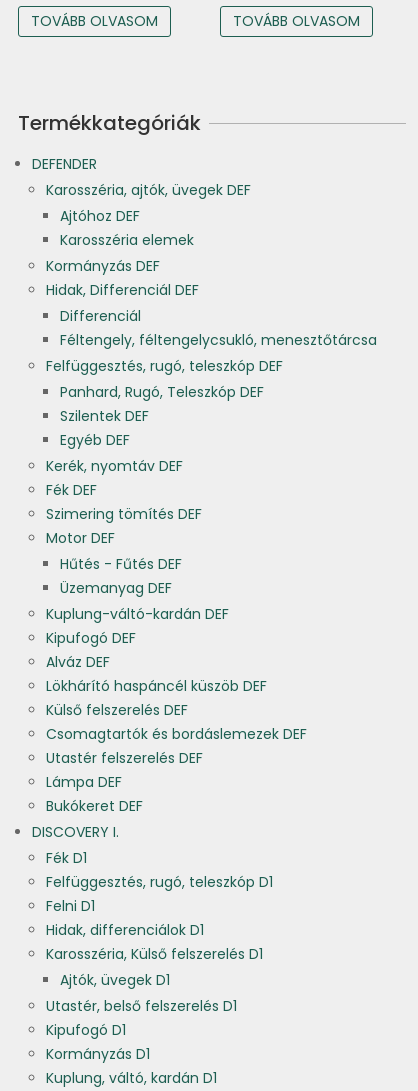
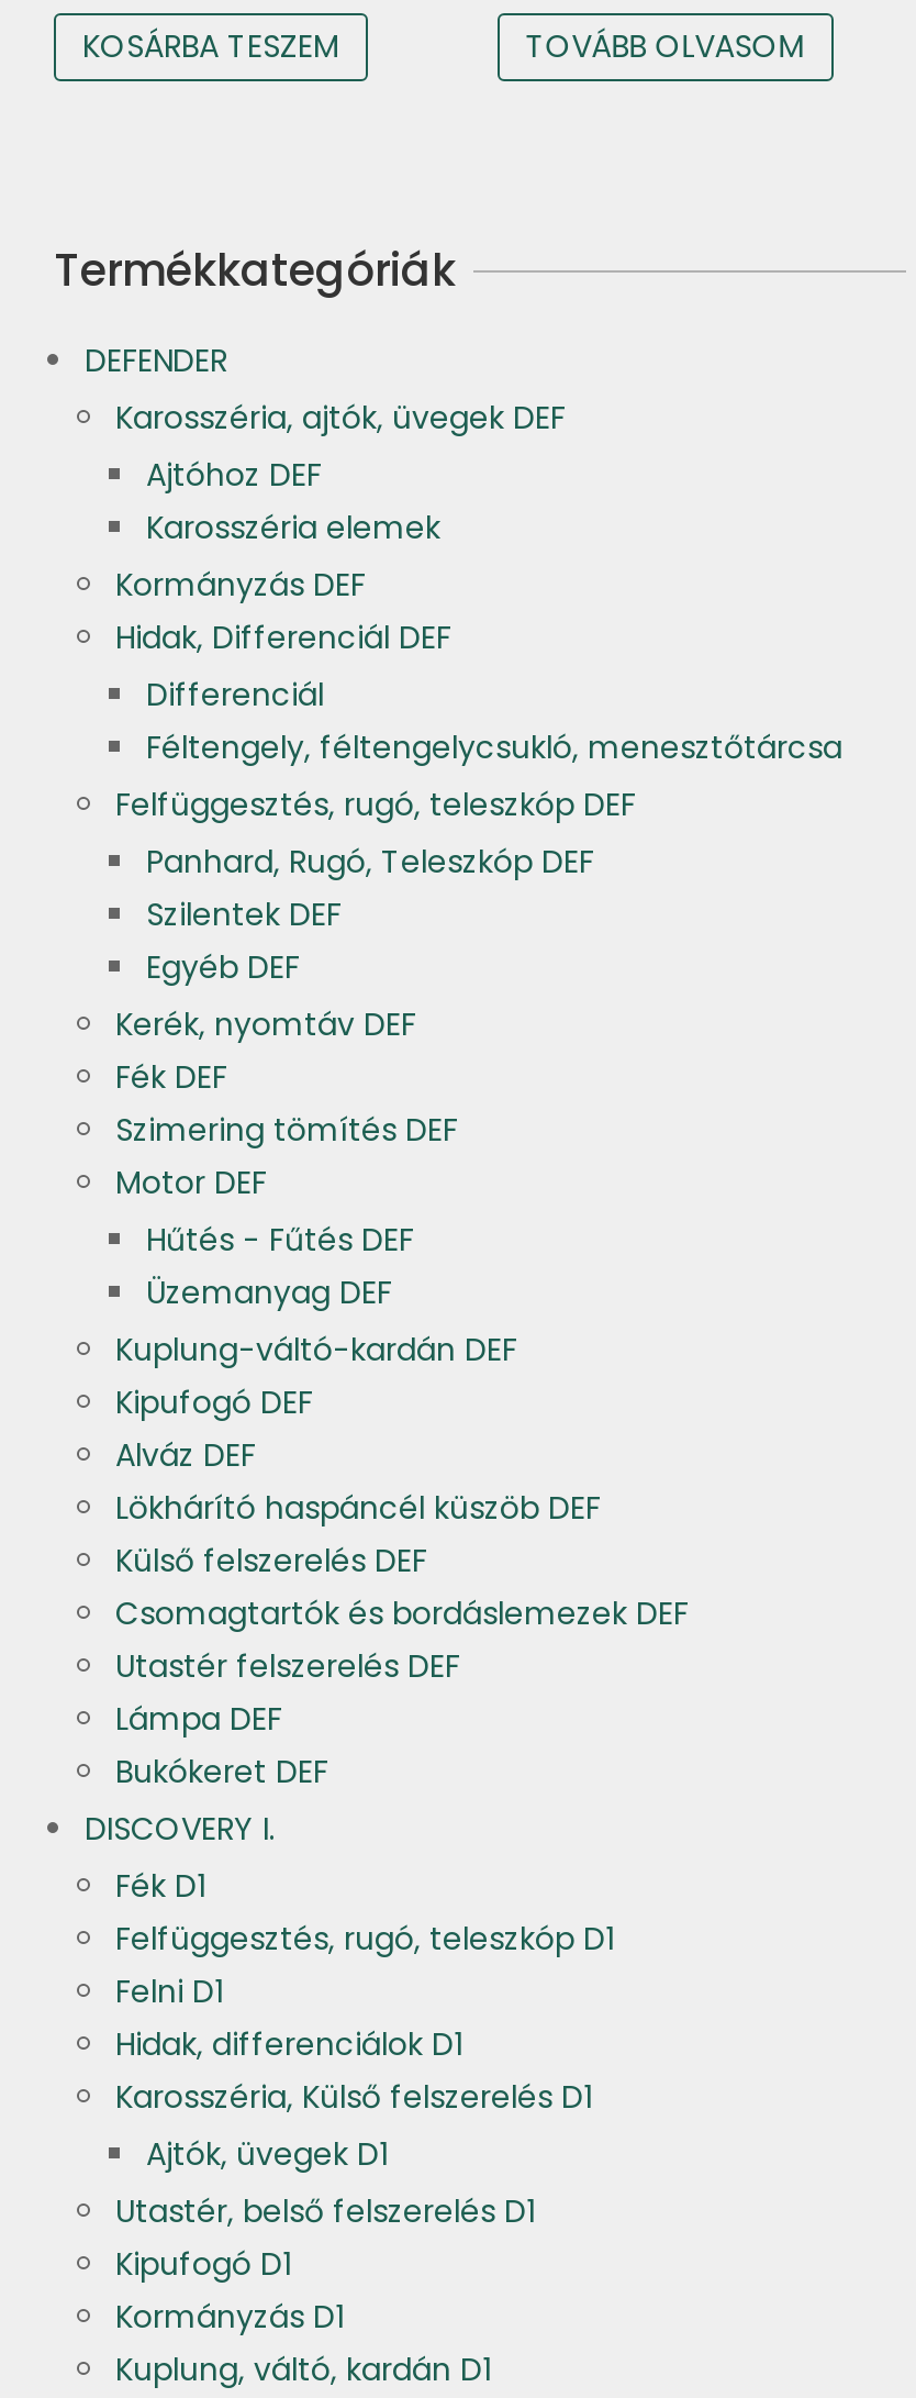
- TOVÁBB OLVASOM
+ KOSÁRBA TESZEM
